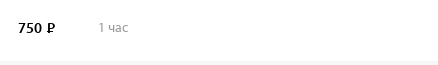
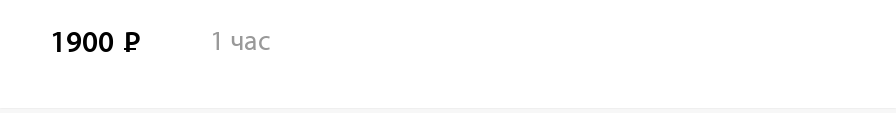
- 750
+ 1900
